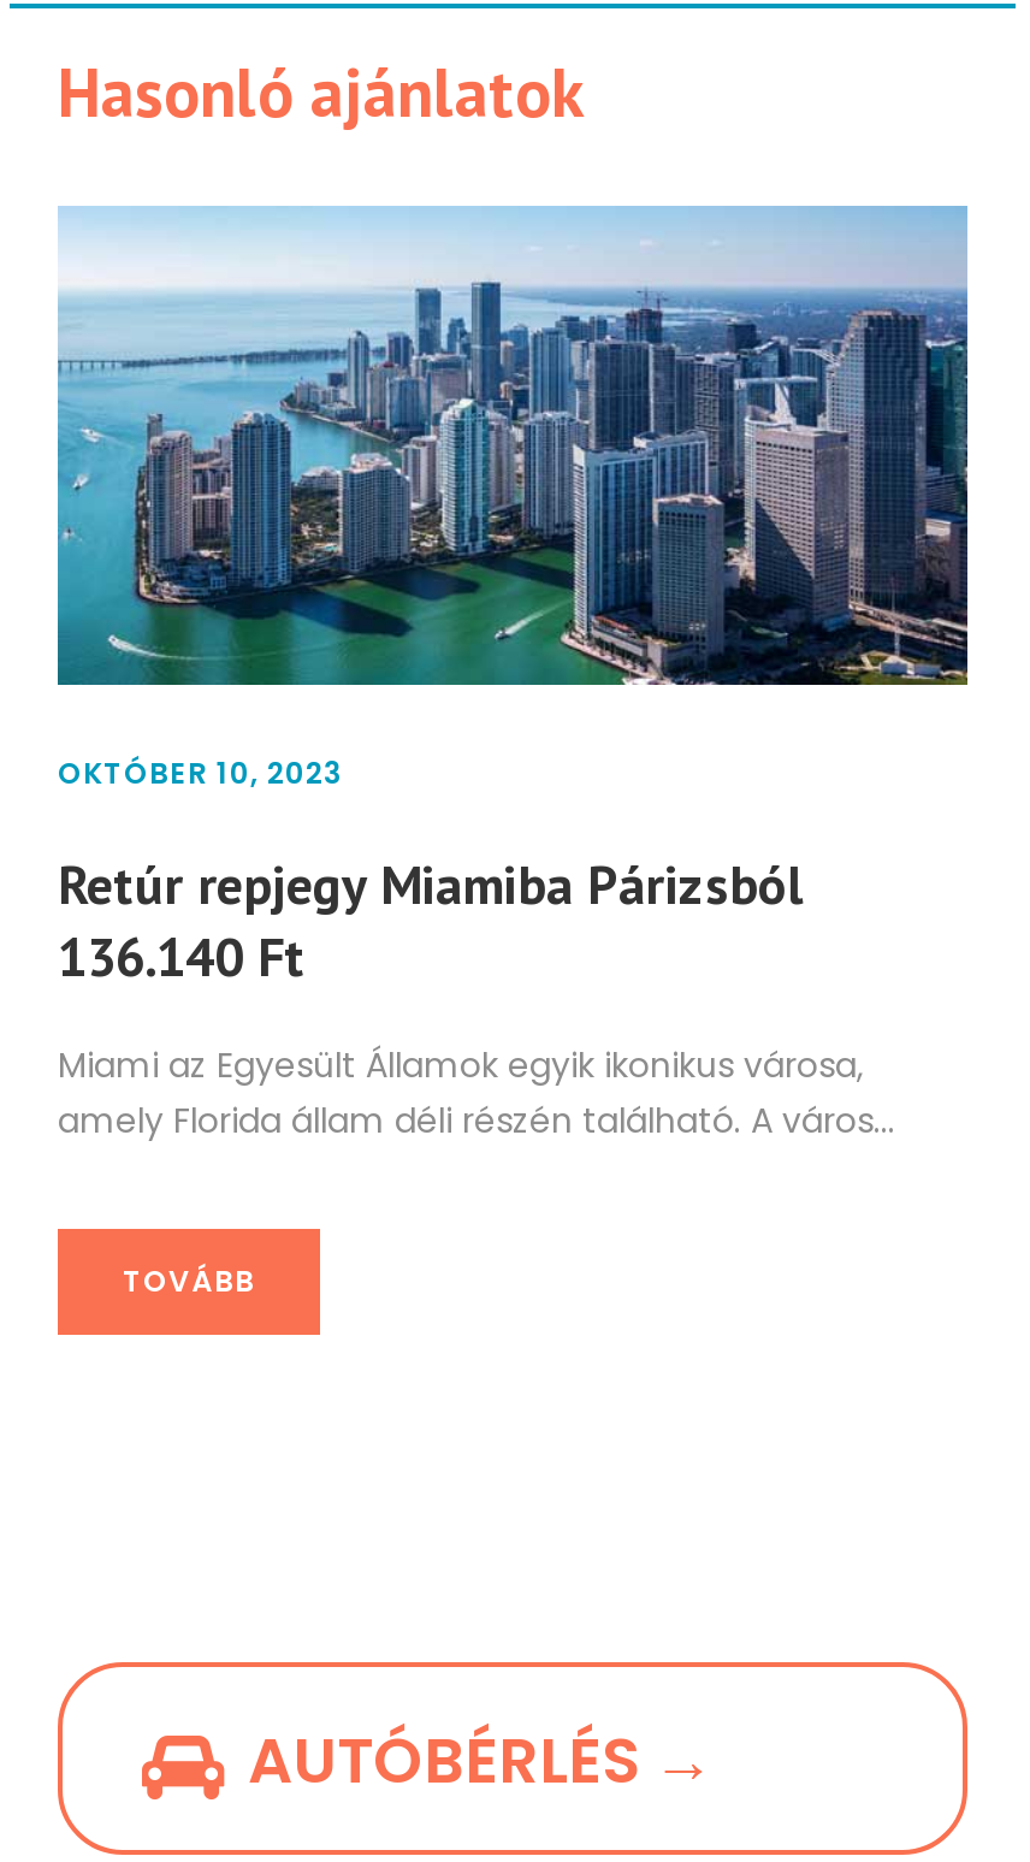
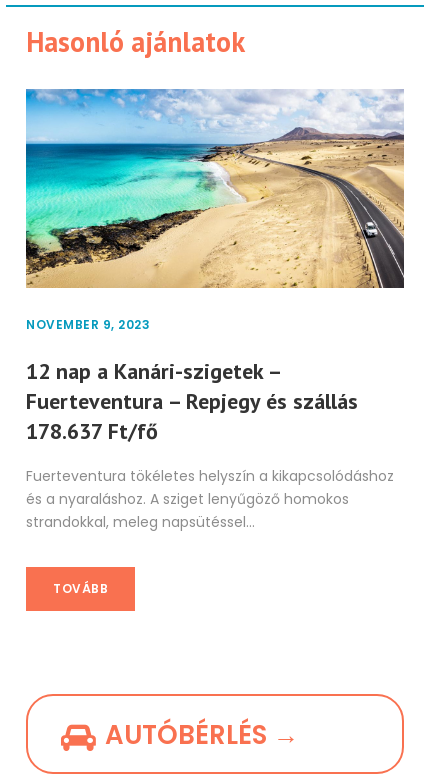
- [image]
- OKTÓBER 10, 2023
+ [image]
+ NOVEMBER 9, 2023

- Retúr repjegy Miamiba Párizsból
- 136.140 Ft
+ 12 nap a Kanári-szigetek –
+ Fuerteventura – Repjegy és szállás
+ 178.637 Ft/fő

- Miami az Egyesült Államok egyik ikonikus városa,
- amely Florida állam déli részén található. A város...
+ Fuerteventura tökéletes helyszín a kikapcsolódáshoz
+ és a nyaraláshoz. A sziget lenyűgöző homokos
+ strandokkal, meleg napsütéssel...

moved down: TOVÁBB
